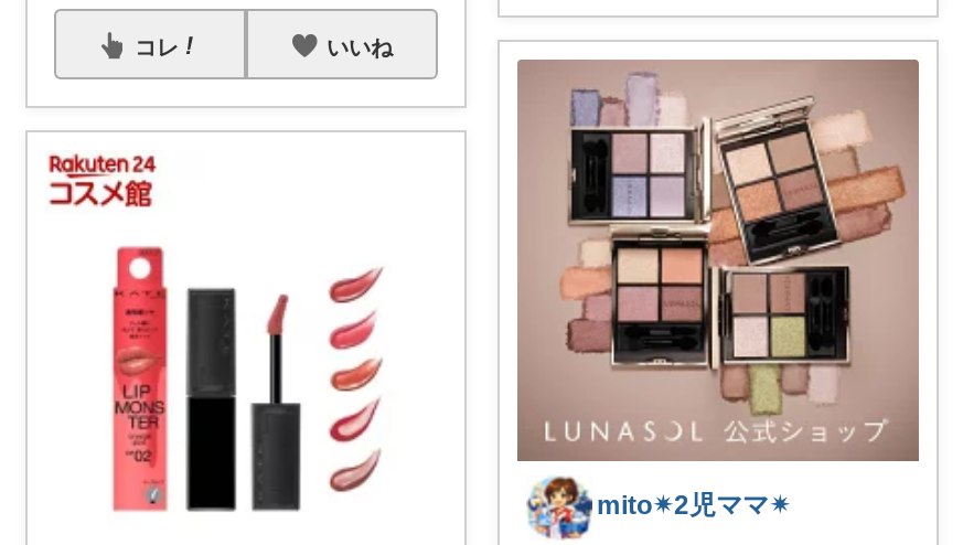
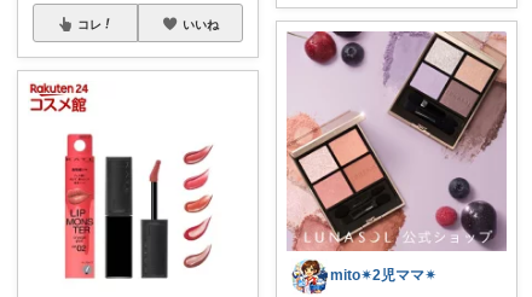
- [image]
+ [image]
